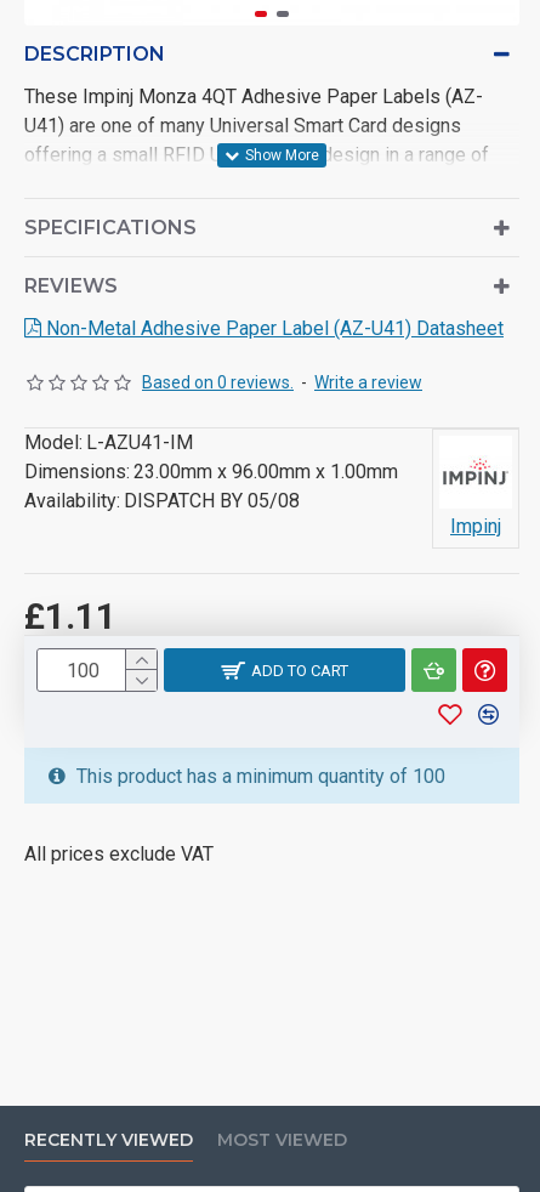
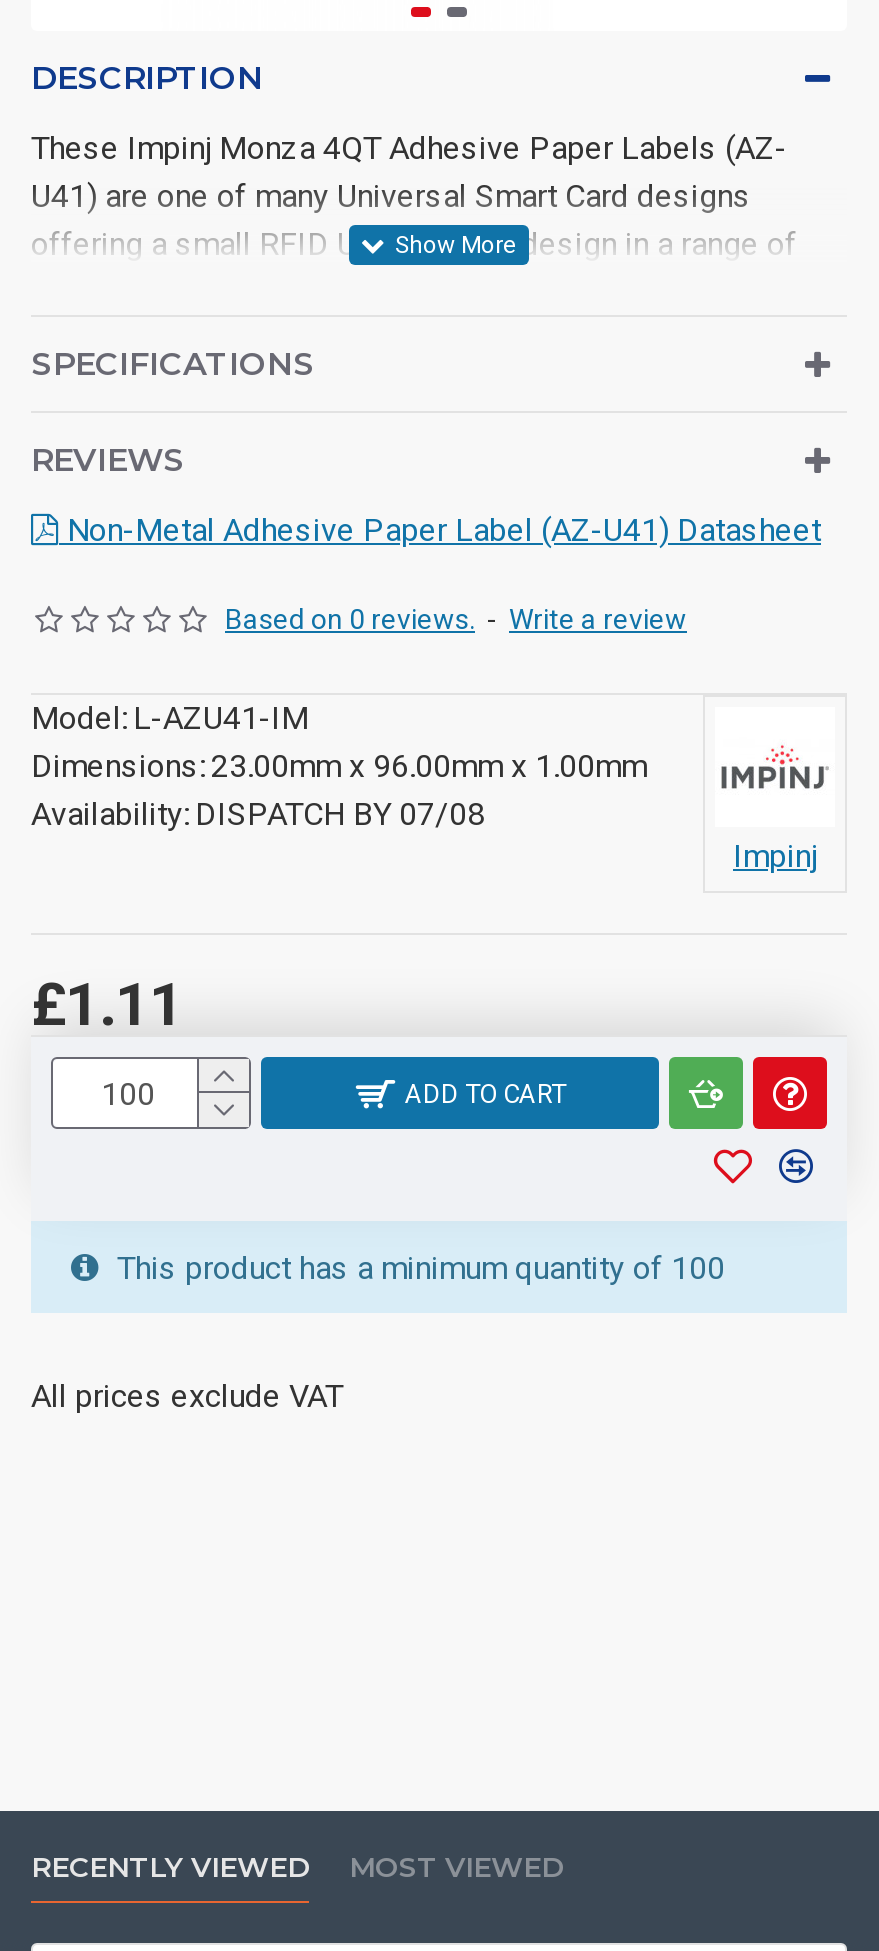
- Availability: DISPATCH BY 05/08
+ Availability: DISPATCH BY 07/08
